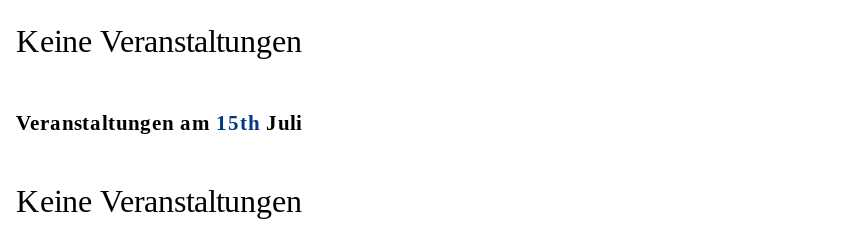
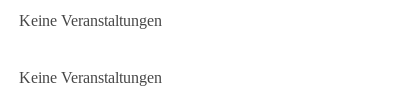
- Veranstaltungen am 15th Juli
